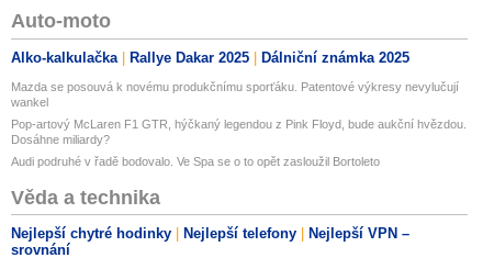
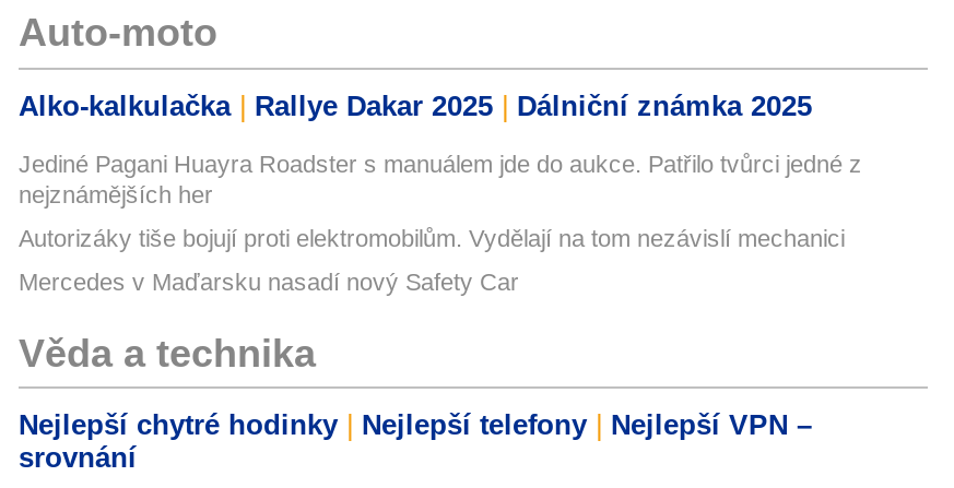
- Mazda se posouvá k novému produkčnímu sporťáku. Patentové výkresy nevylučují
- wankel
+ Jediné Pagani Huayra Roadster s manuálem jde do aukce. Patřilo tvůrci jedné z
+ nejznámějších her

- Pop-artový McLaren F1 GTR, hýčkaný legendou z Pink Floyd, bude aukční hvězdou.
- Dosáhne miliardy?
+ Autorizáky tiše bojují proti elektromobilům. Vydělají na tom nezávislí mechanici

- Audi podruhé v řadě bodovalo. Ve Spa se o to opět zasloužil Bortoleto
+ Mercedes v Maďarsku nasadí nový Safety Car
